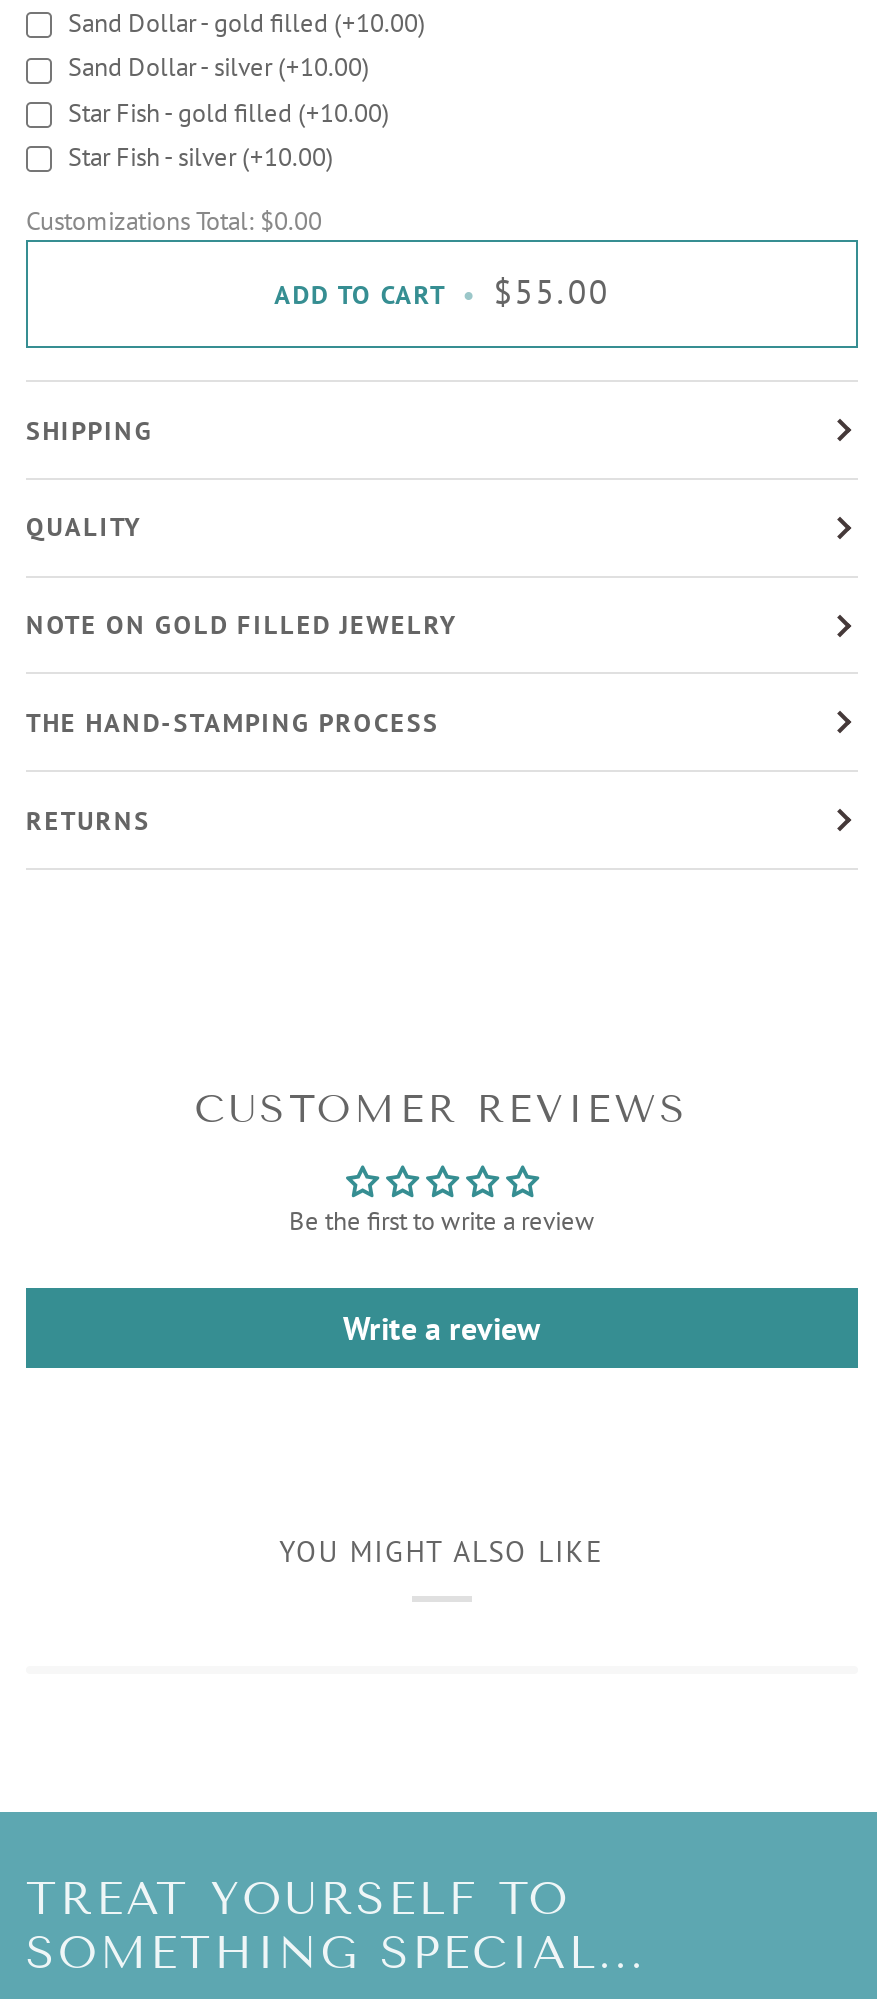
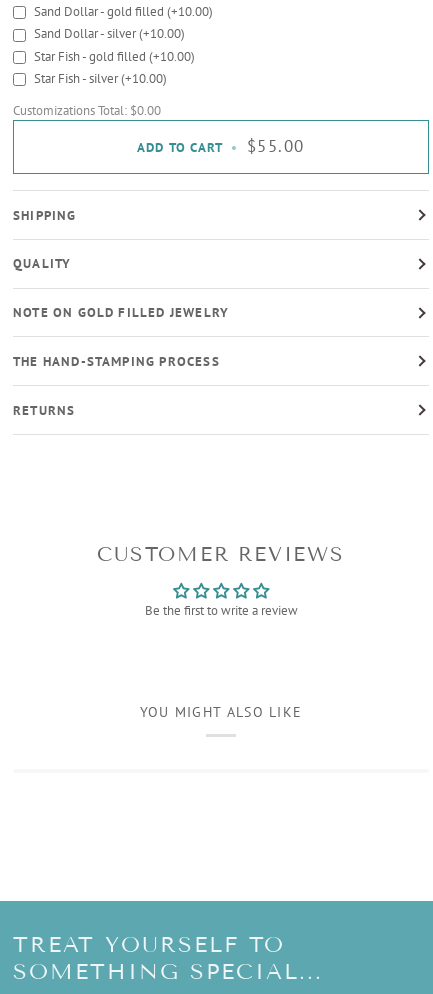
- Write a review

moved up: YOU MIGHT ALSO LIKE
